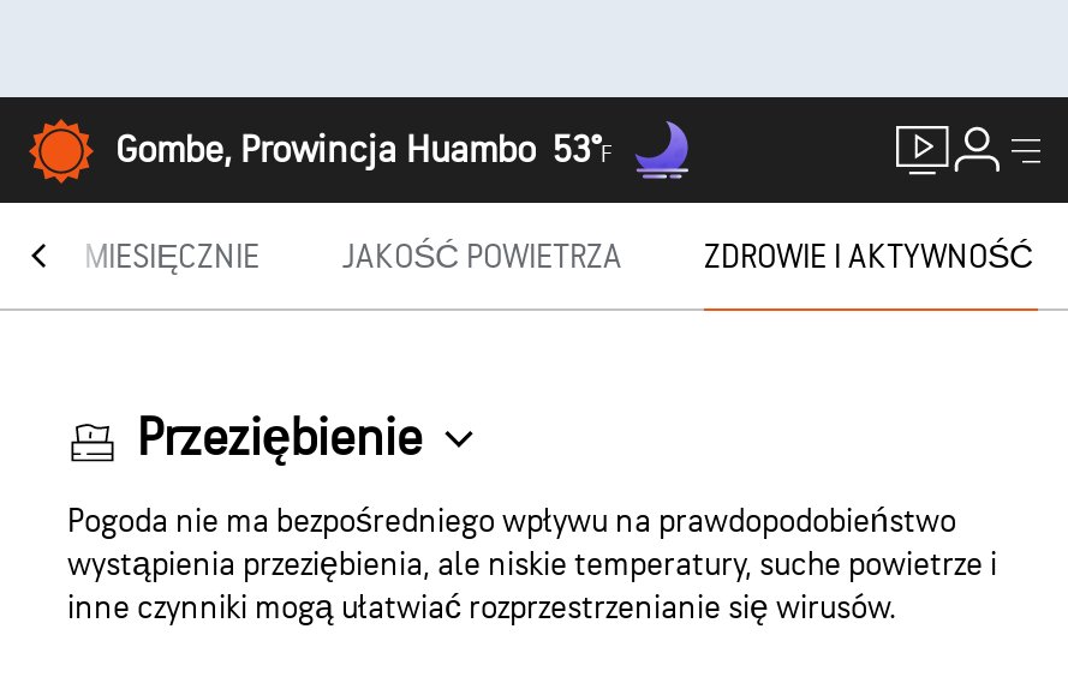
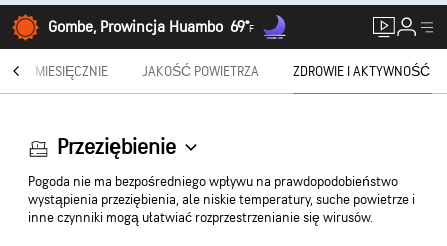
- Gombe, Prowincja Huambo 53°F
+ Gombe, Prowincja Huambo 69°F
